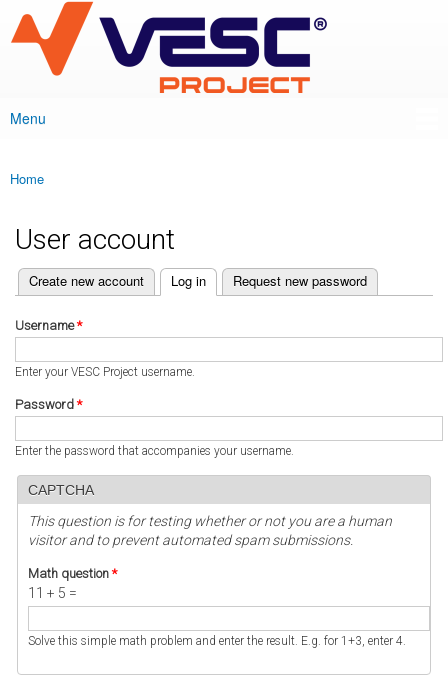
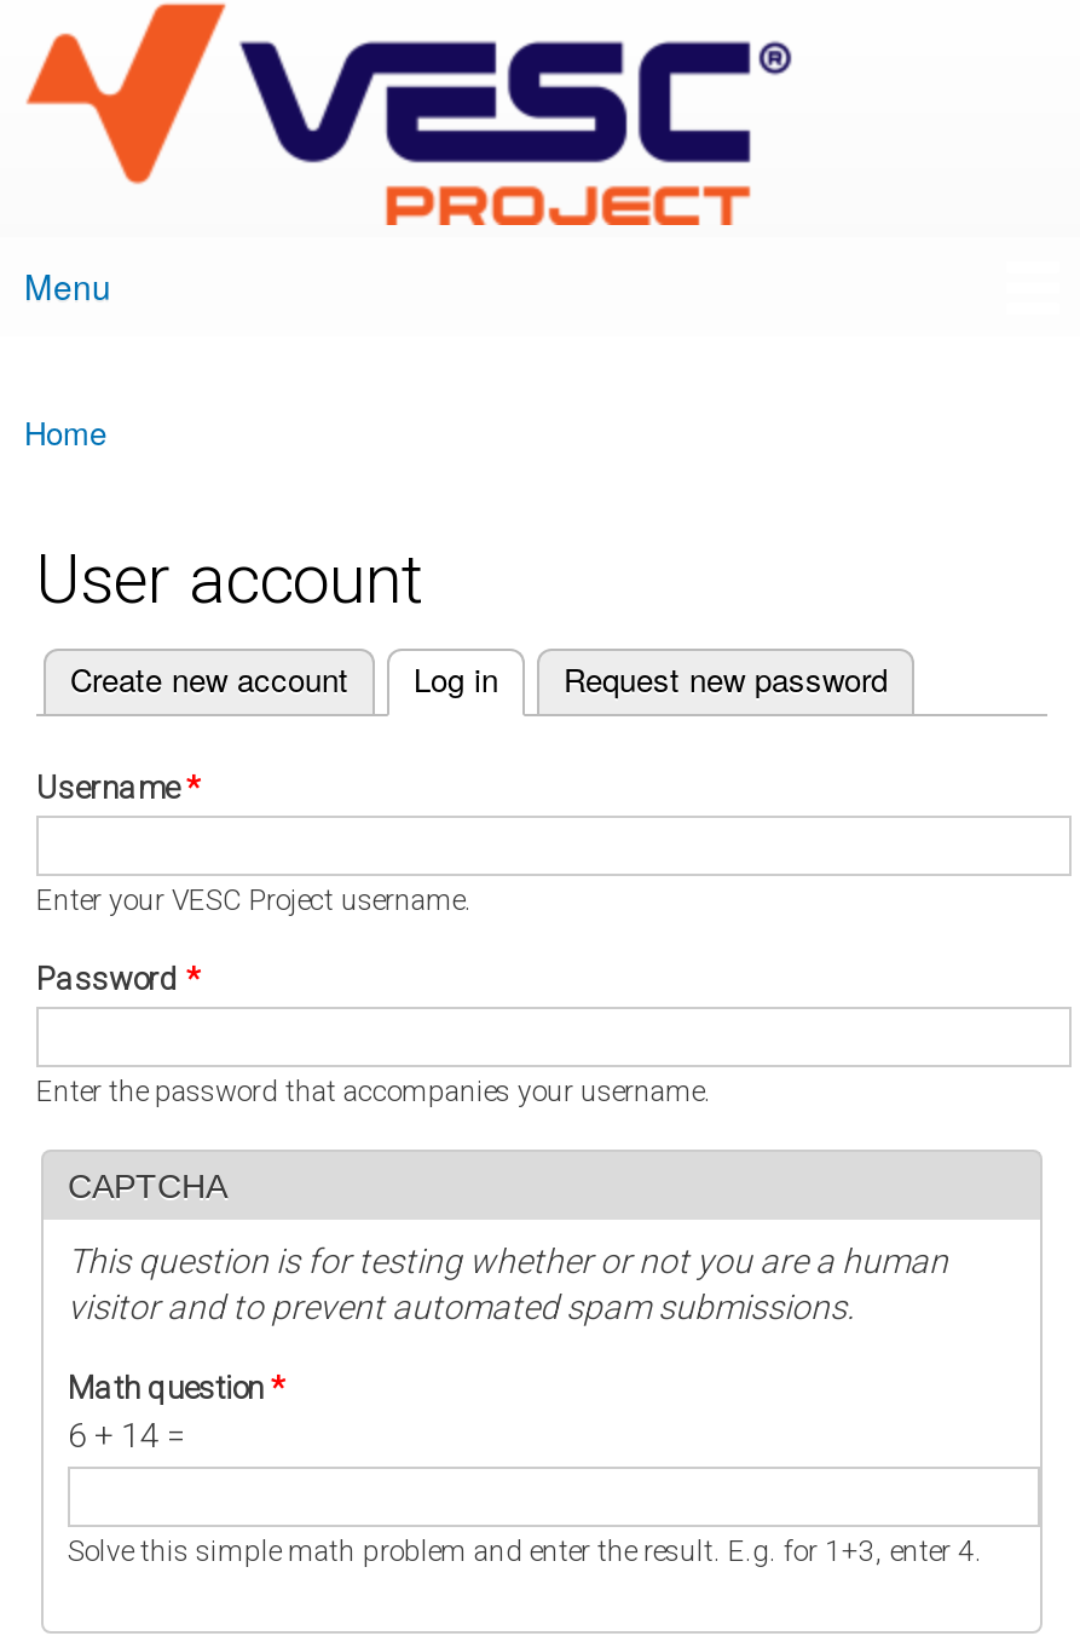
- 11 + 5 =
+ 6 + 14 =
